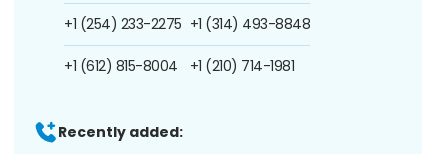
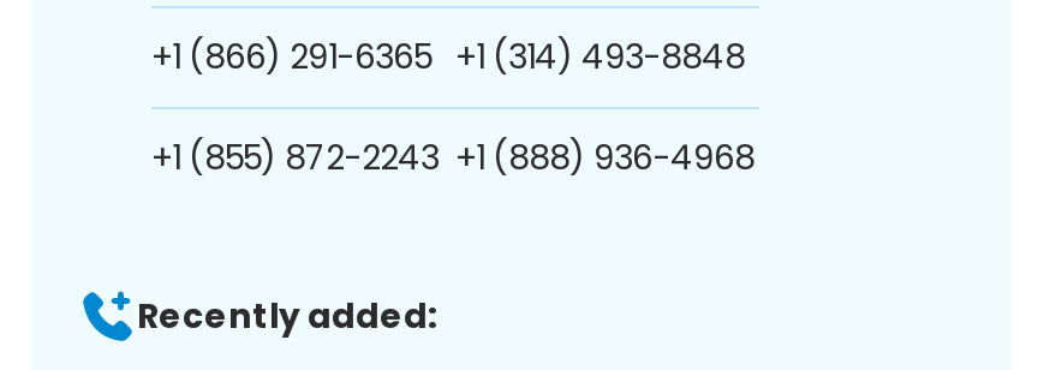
- +1 (254) 233-2275 +1 (314) 493-8848
+ +1 (866) 291-6365 +1 (314) 493-8848

- +1 (612) 815-8004
+ +1 (855) 872-2243

- +1 (210) 714-1981
+ +1 (888) 936-4968
